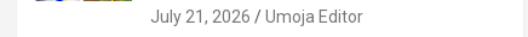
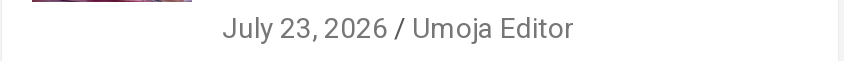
- July 21, 2026 Umoja Editor
+ July 23, 2026 Umoja Editor
